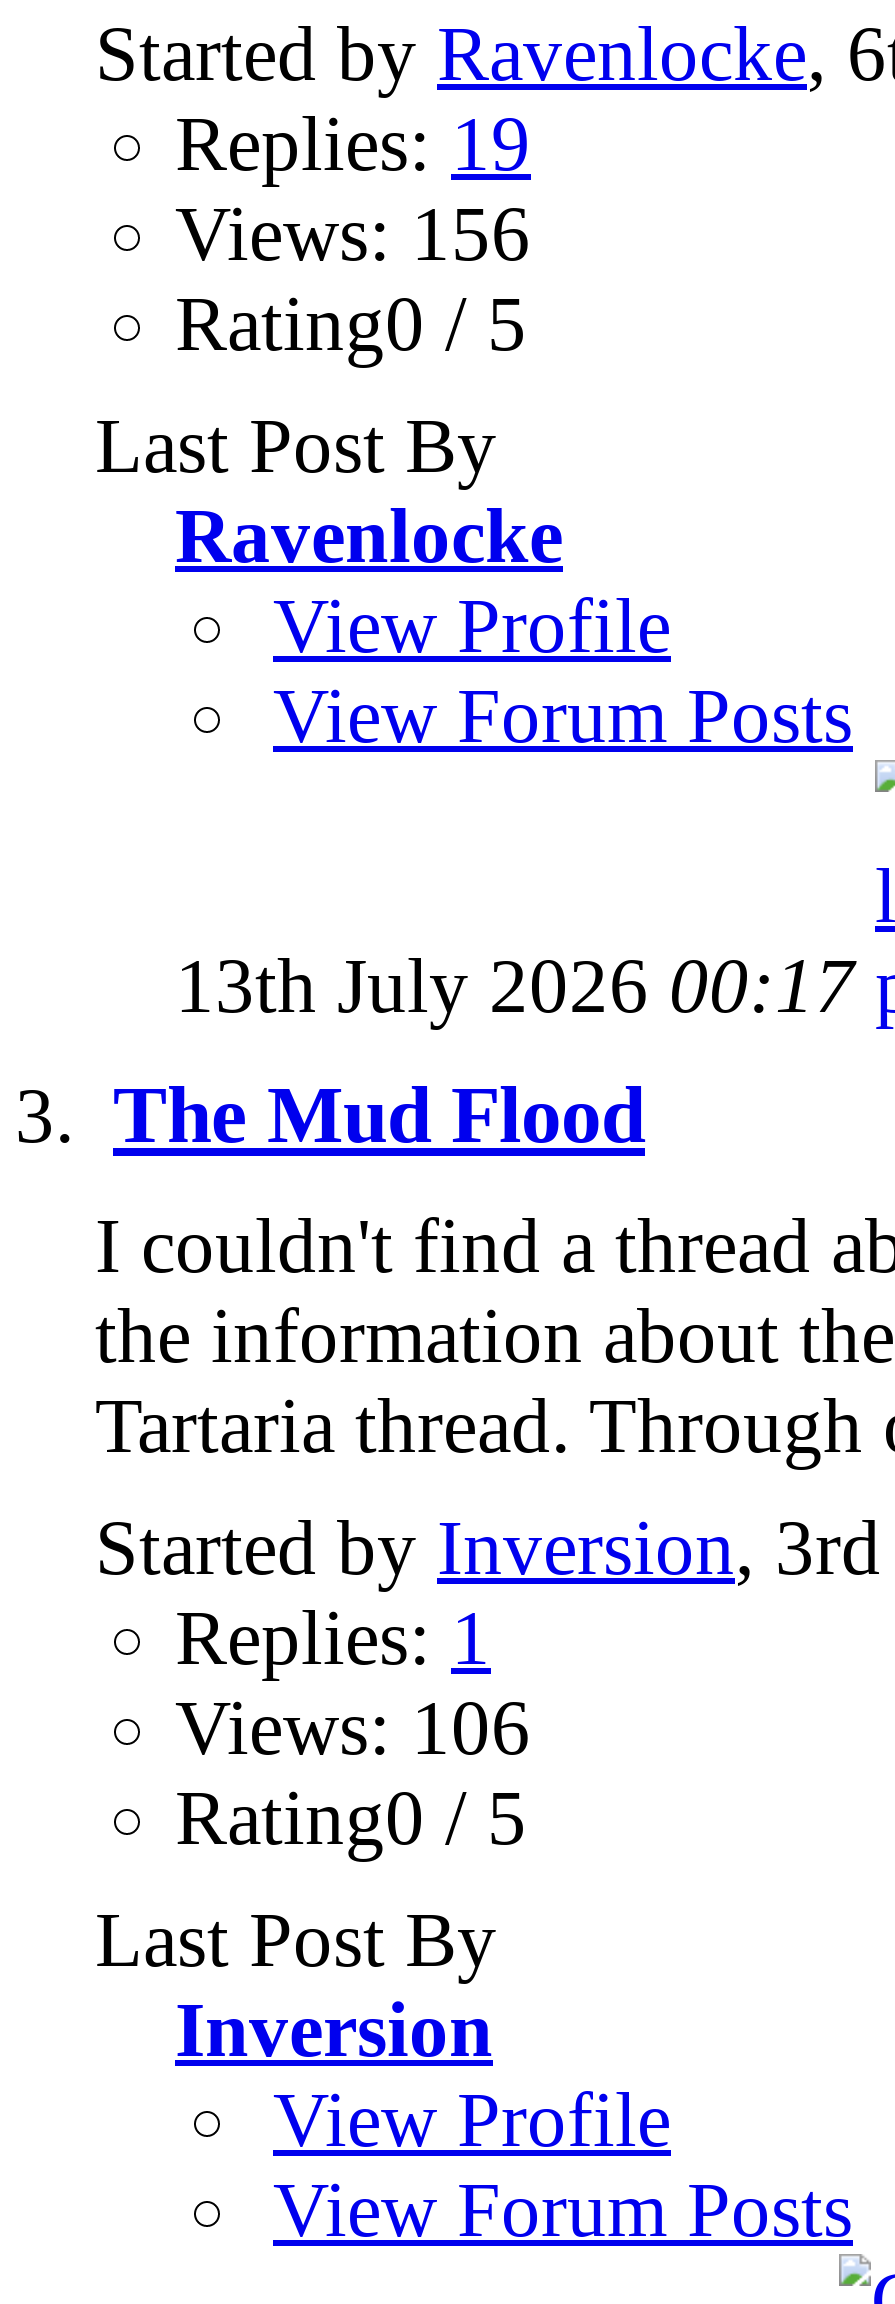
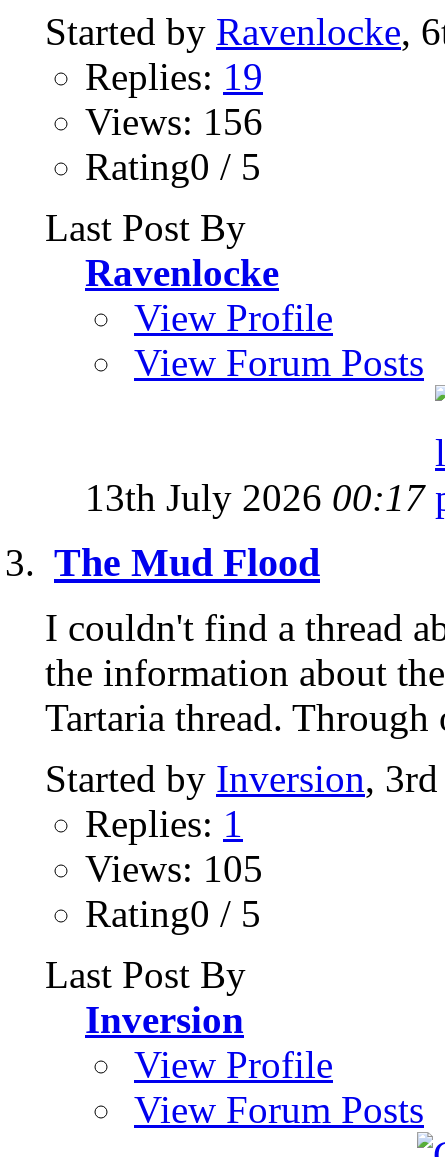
- Views: 106
+ Views: 105
